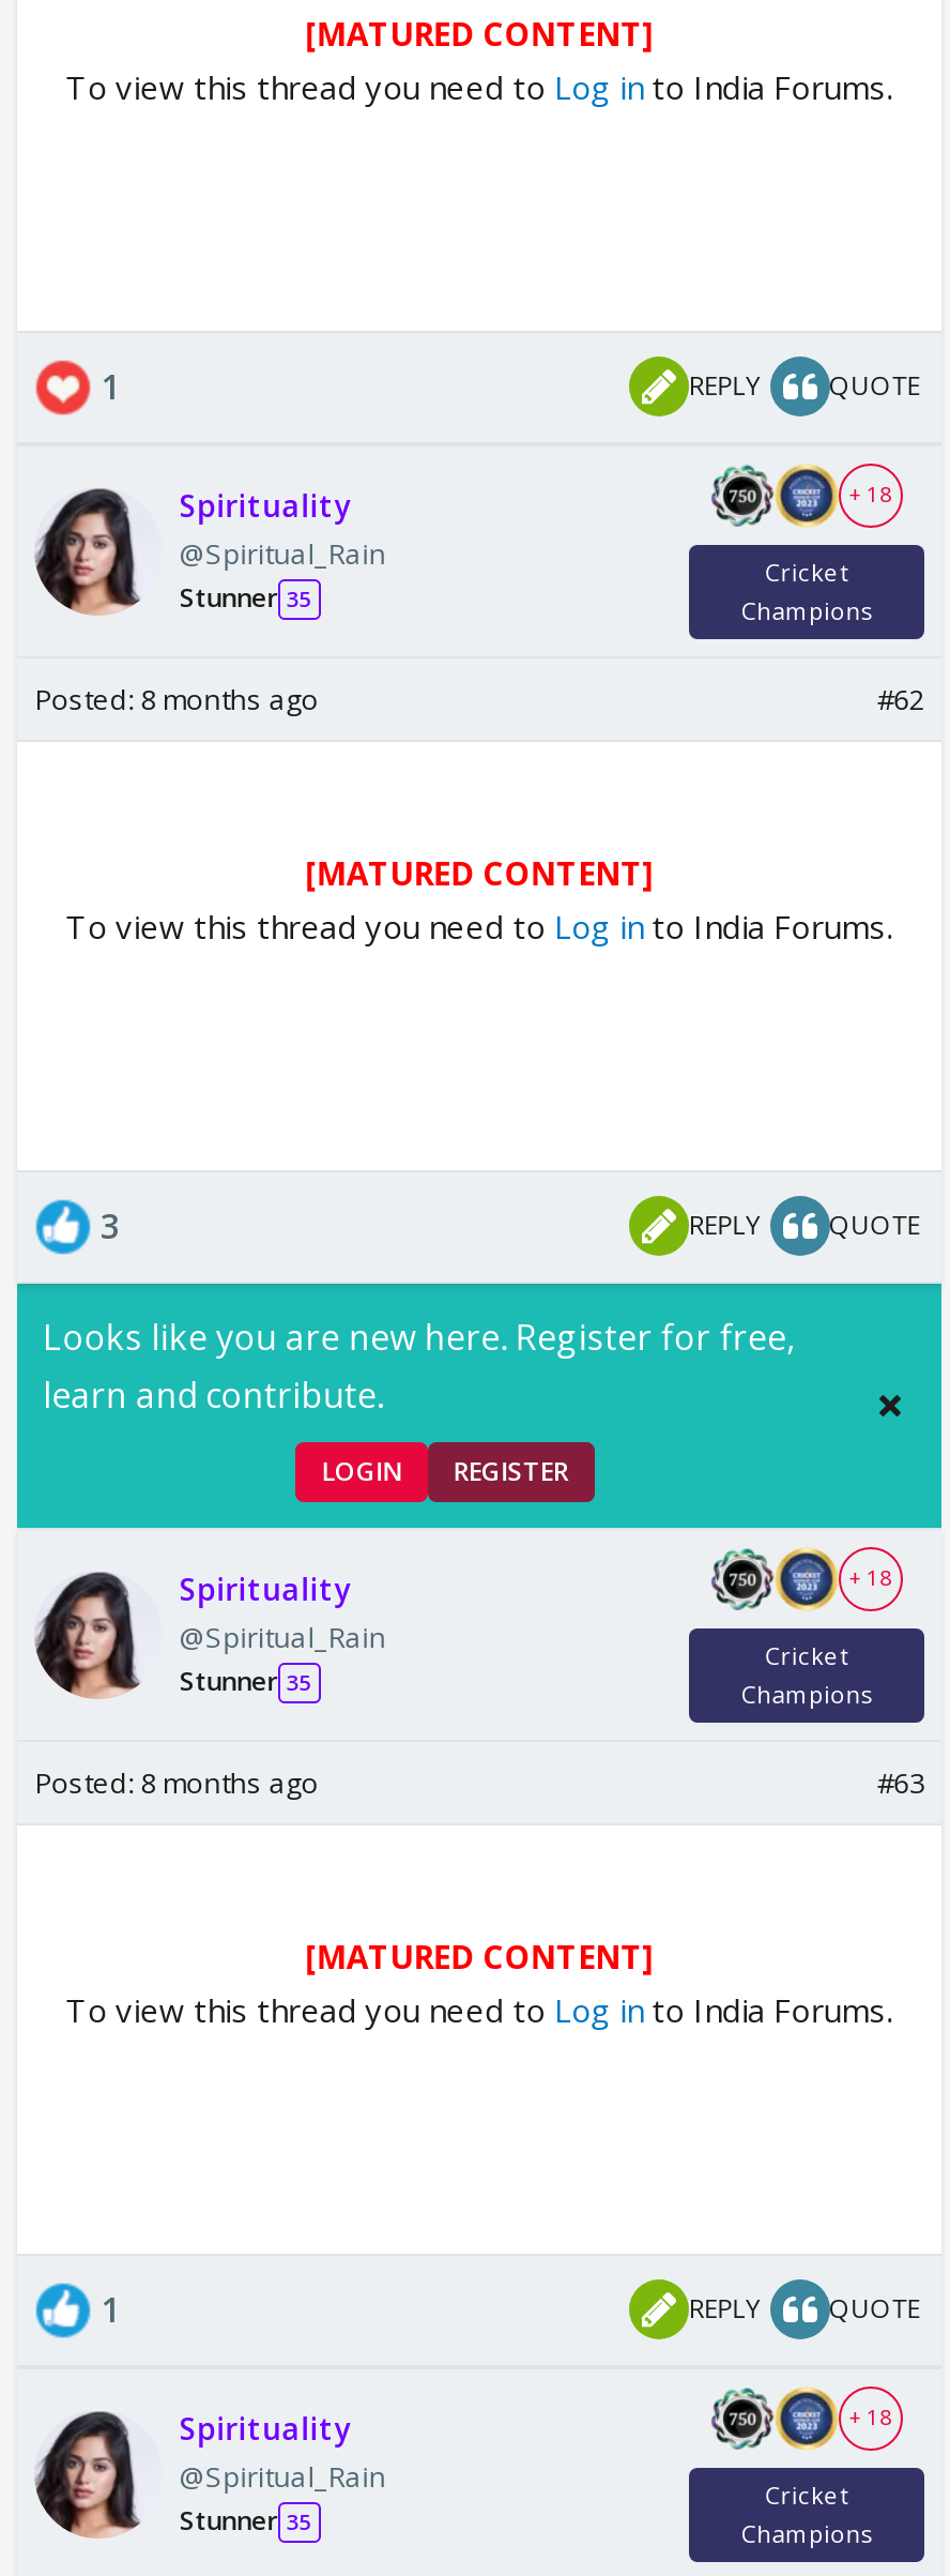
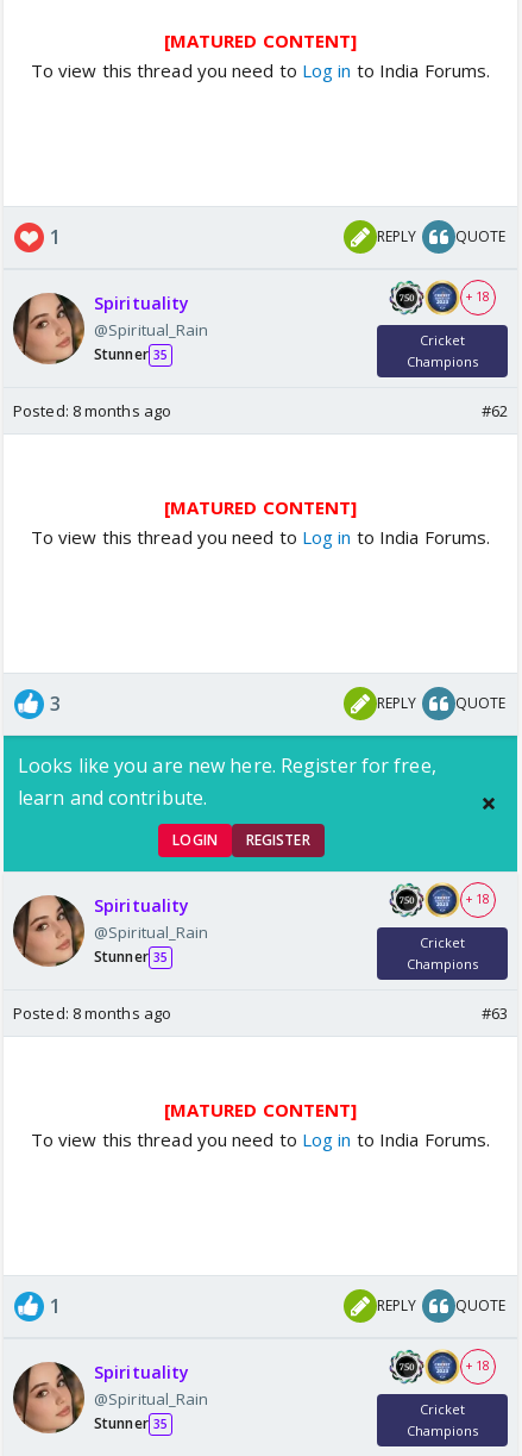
- [image]
+ [image]

- [image]
+ [image]

- [image]
+ [image]
